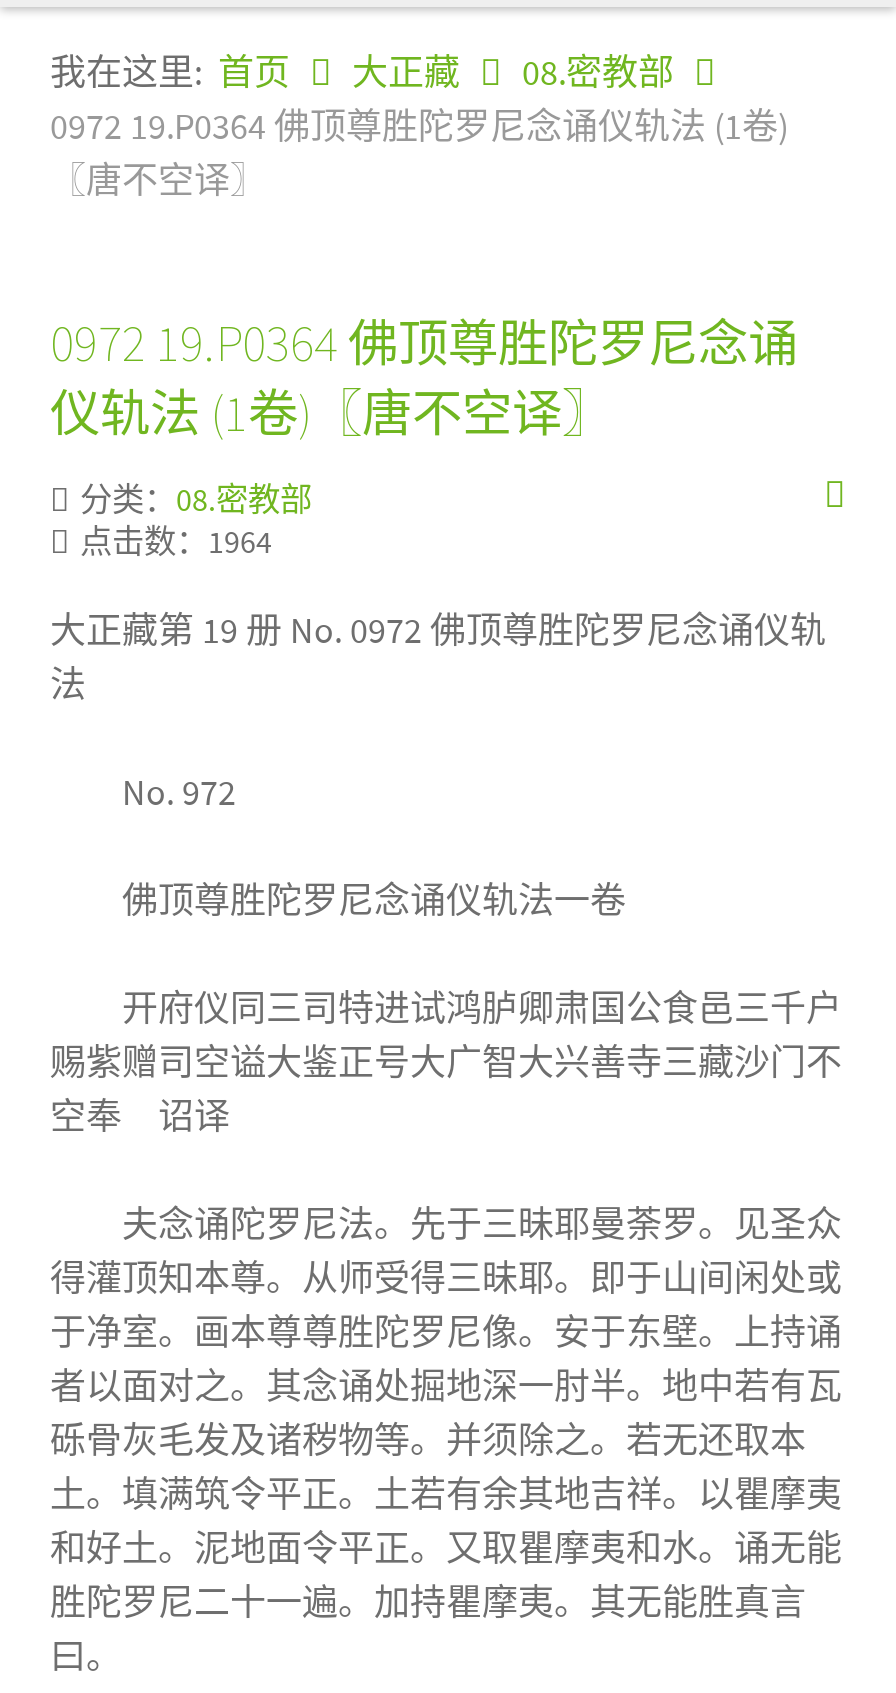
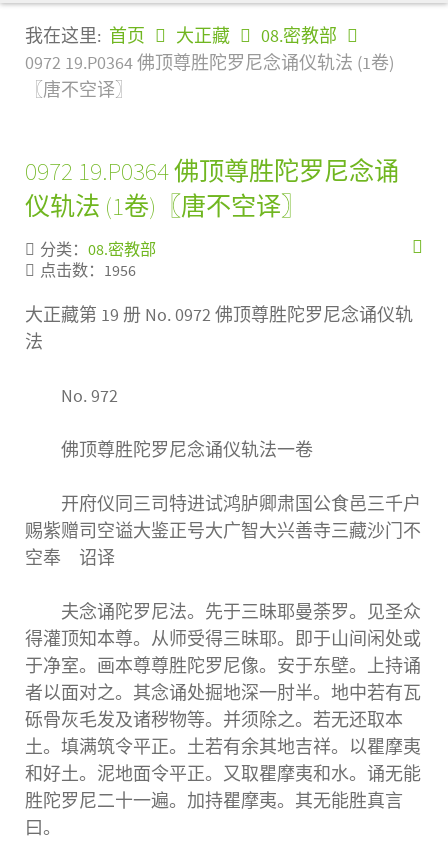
- 点击数：1964
+ 点击数：1956
